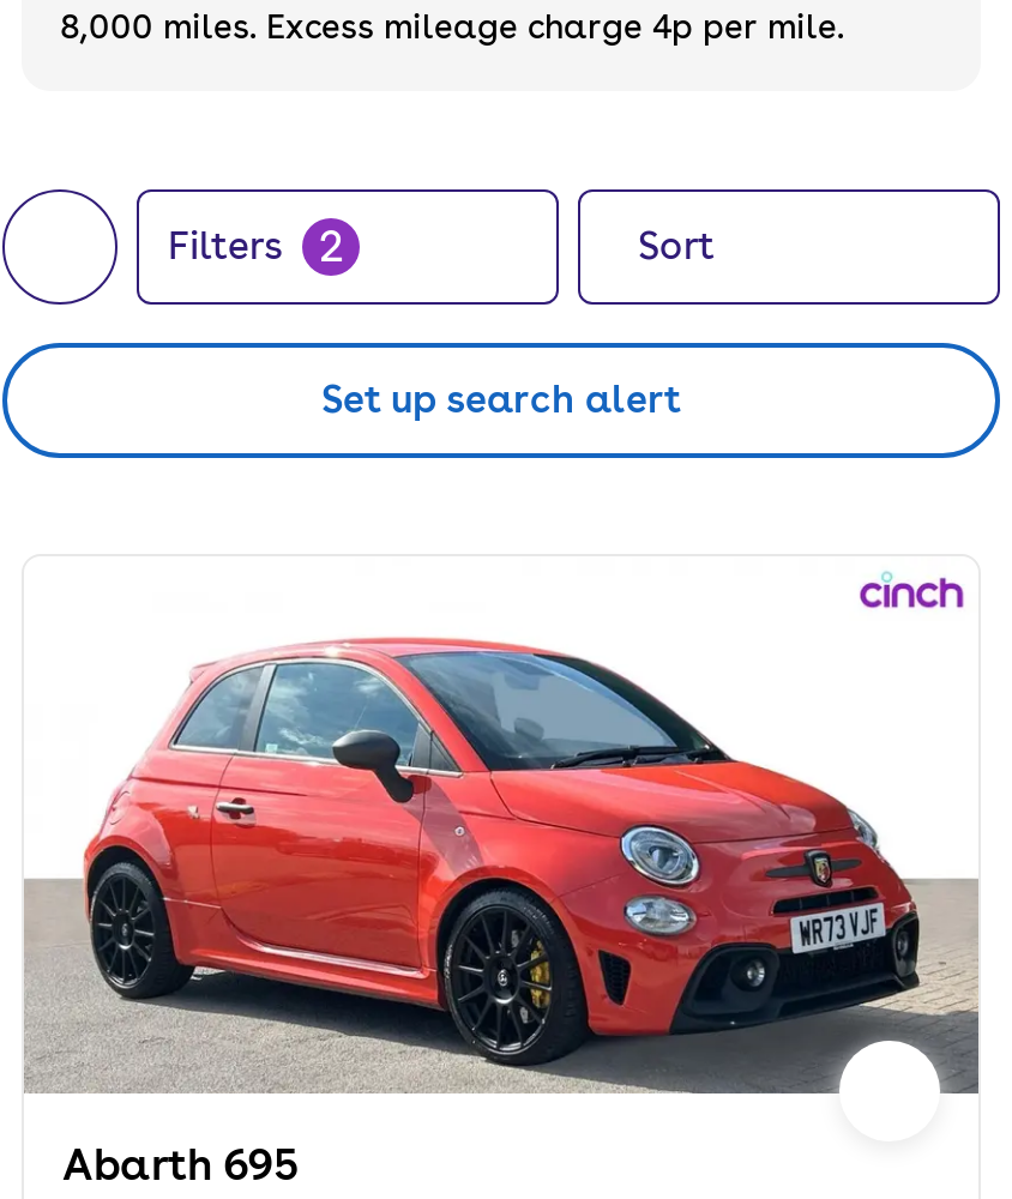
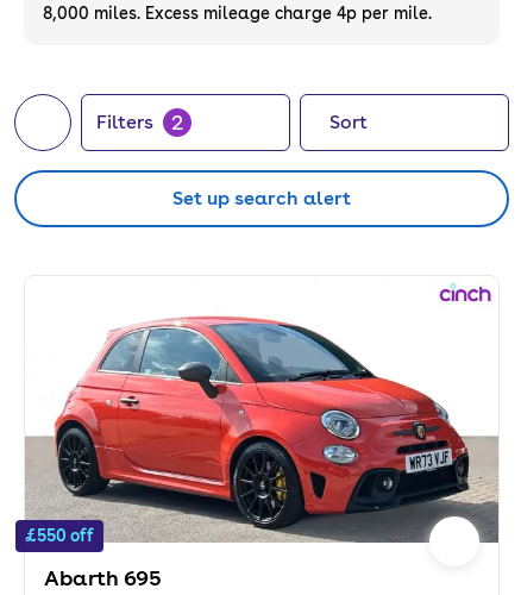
+ £550 off
